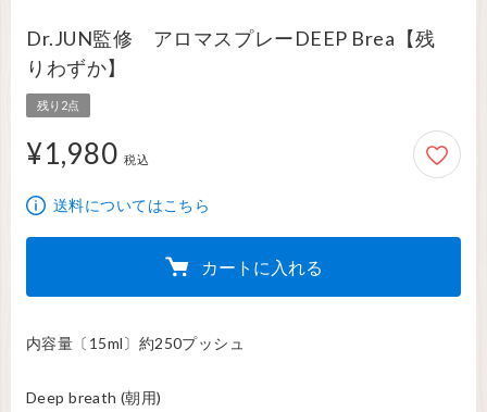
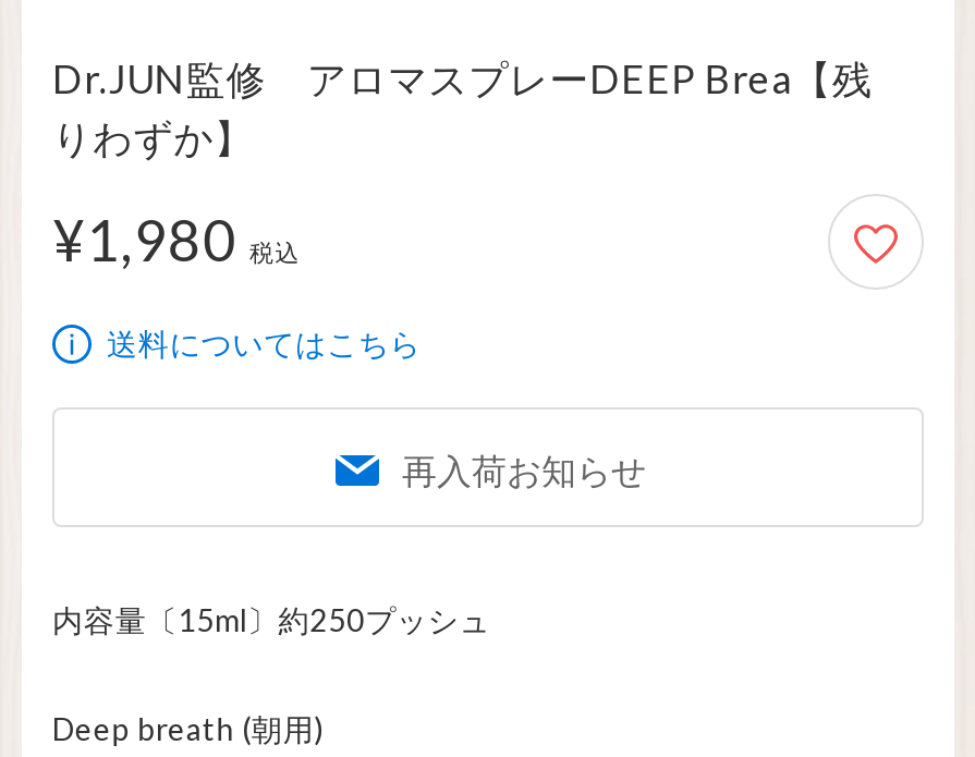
- 残り2点

- カートに入れる
+ 再入荷お知らせ
